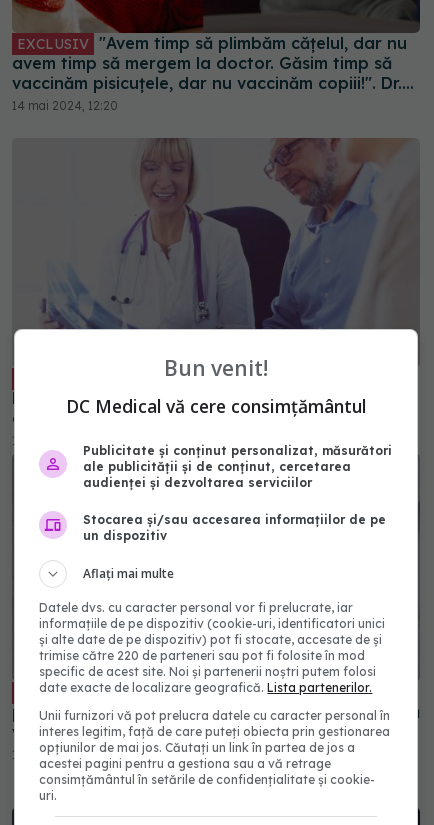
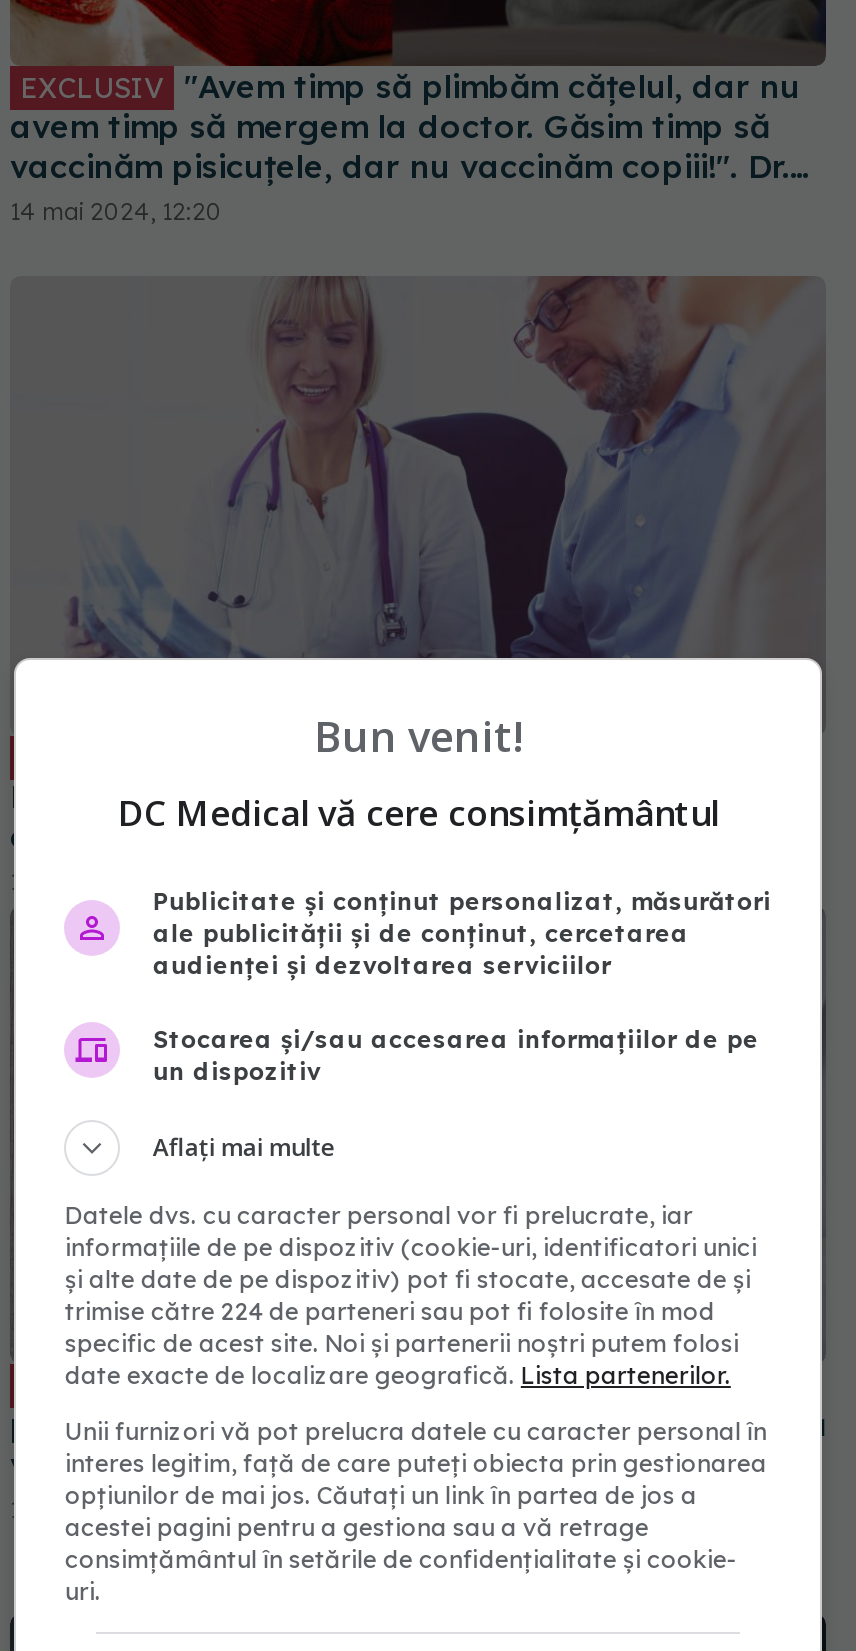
- trimise către 220 de parteneri sau pot fi folosite în mod
+ trimise către 224 de parteneri sau pot fi folosite în mod
